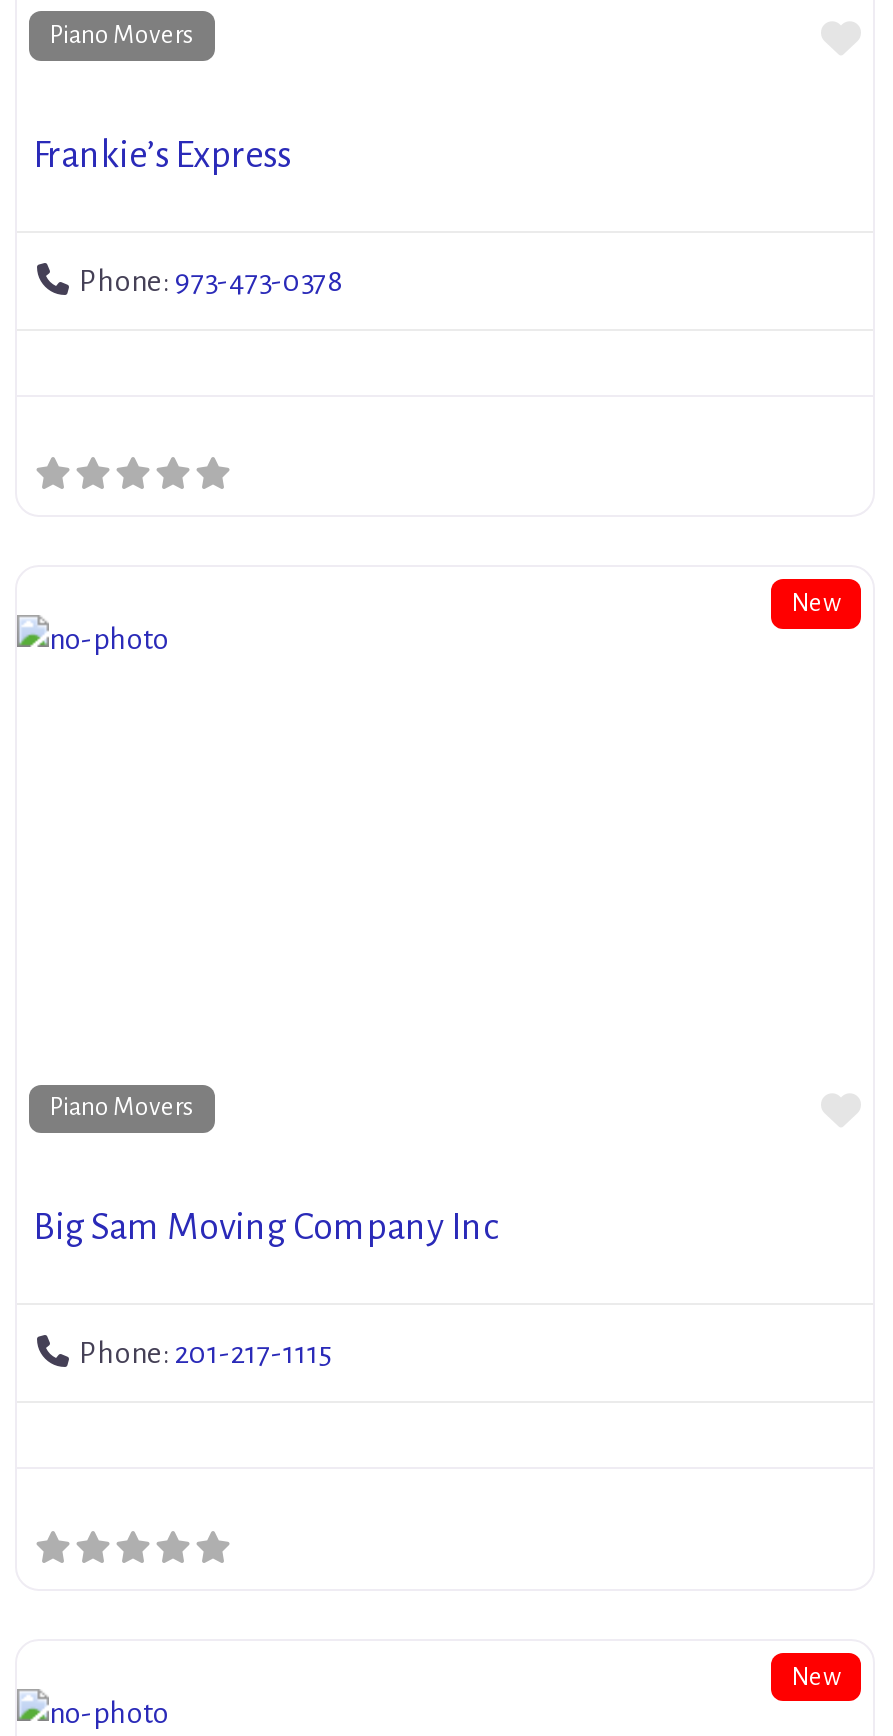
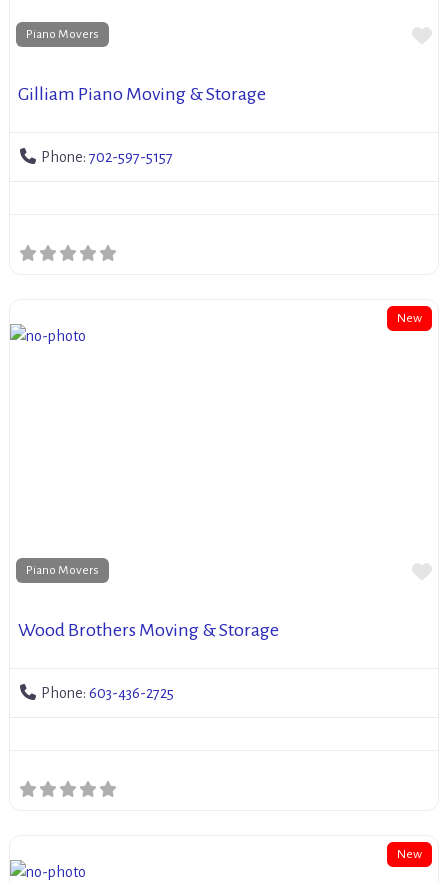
- Frankie’s Express
+ Gilliam Piano Moving & Storage

- Phone: 973-473-0378
+ Phone: 702-597-5157

- Big Sam Moving Company Inc
+ Wood Brothers Moving & Storage

- Phone: 201-217-1115
+ Phone: 603-436-2725
